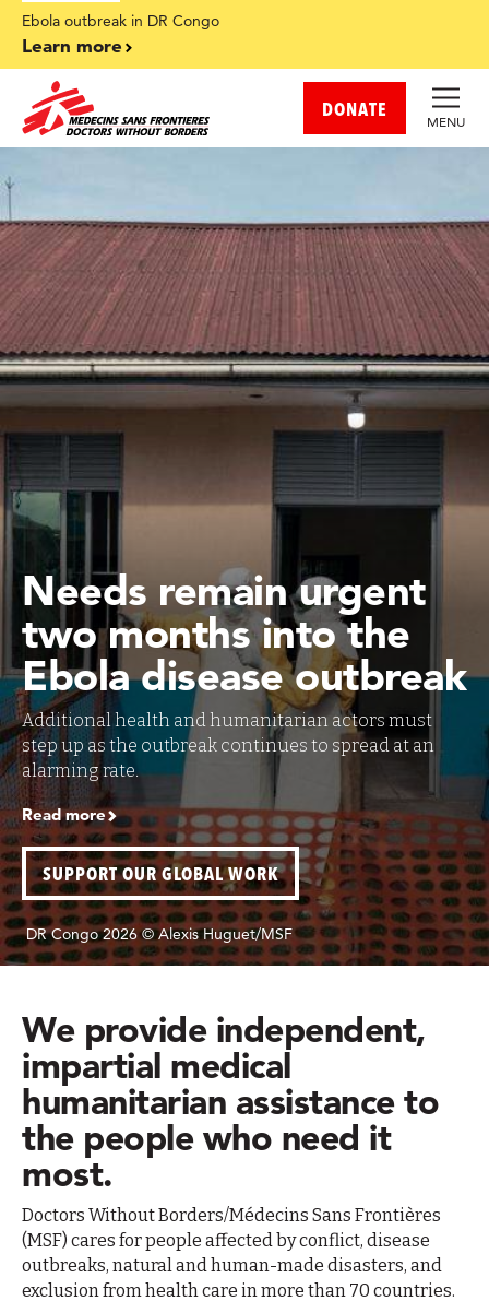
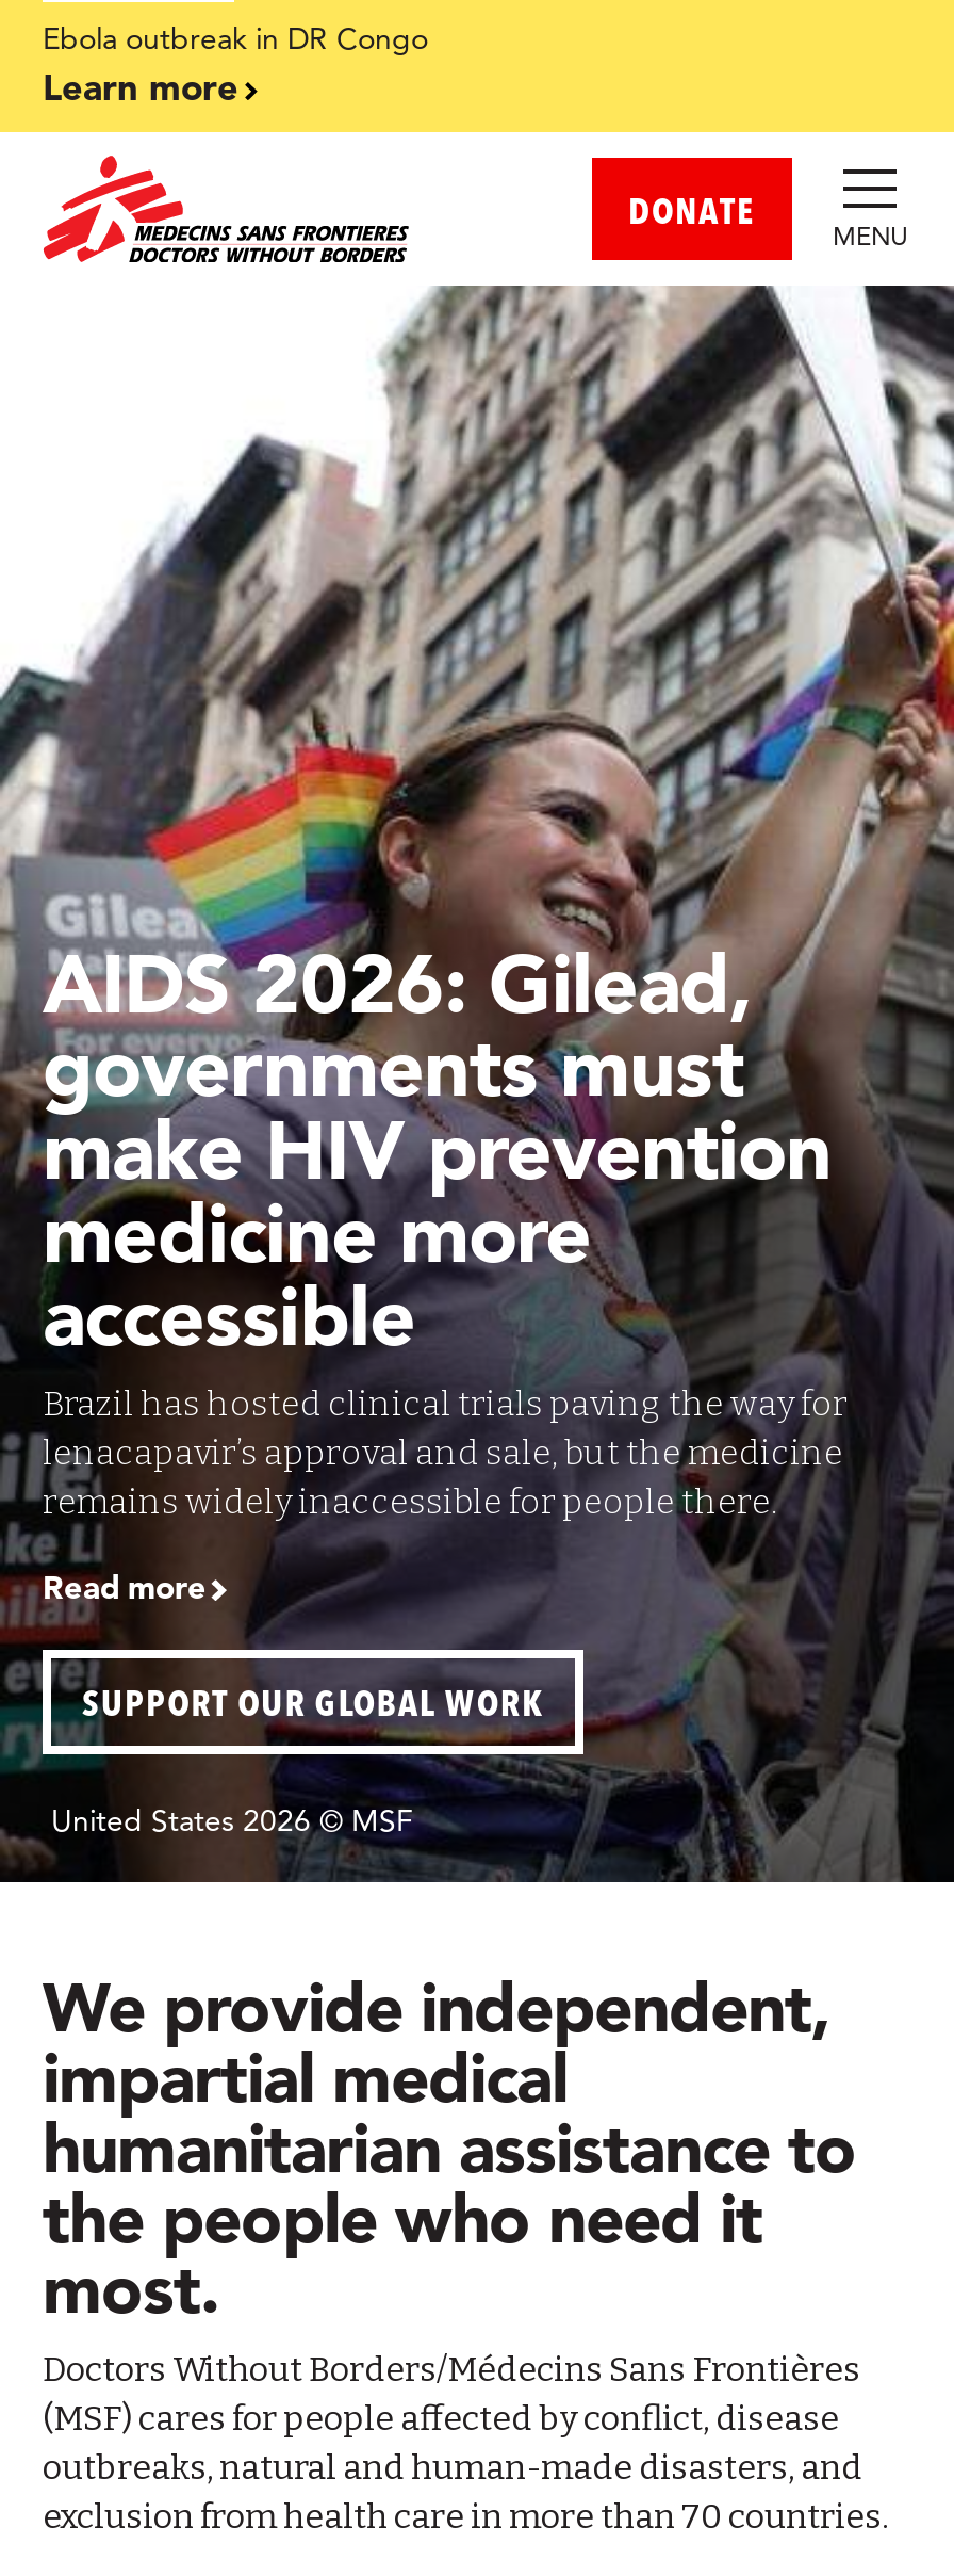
- [image]
- DR Congo 2026 © Alexis Huguet/MSF
+ [image]
+ United States 2026 © MSF

- Needs remain urgent
- two months into the
- Ebola disease outbreak
- Additional health and humanitarian actors must
- step up as the outbreak continues to spread at an
- alarming rate.
+ AIDS 2026: Gilead,
+ governments must
+ make HIV prevention
+ medicine more
+ accessible
+ Brazil has hosted clinical trials paving the way for
+ lenacapavir’s approval and sale, but the medicine
+ remains widely inaccessible for people there.
